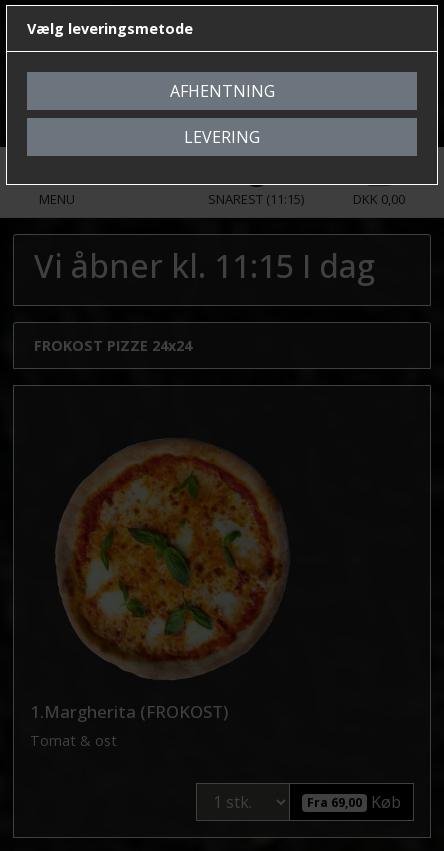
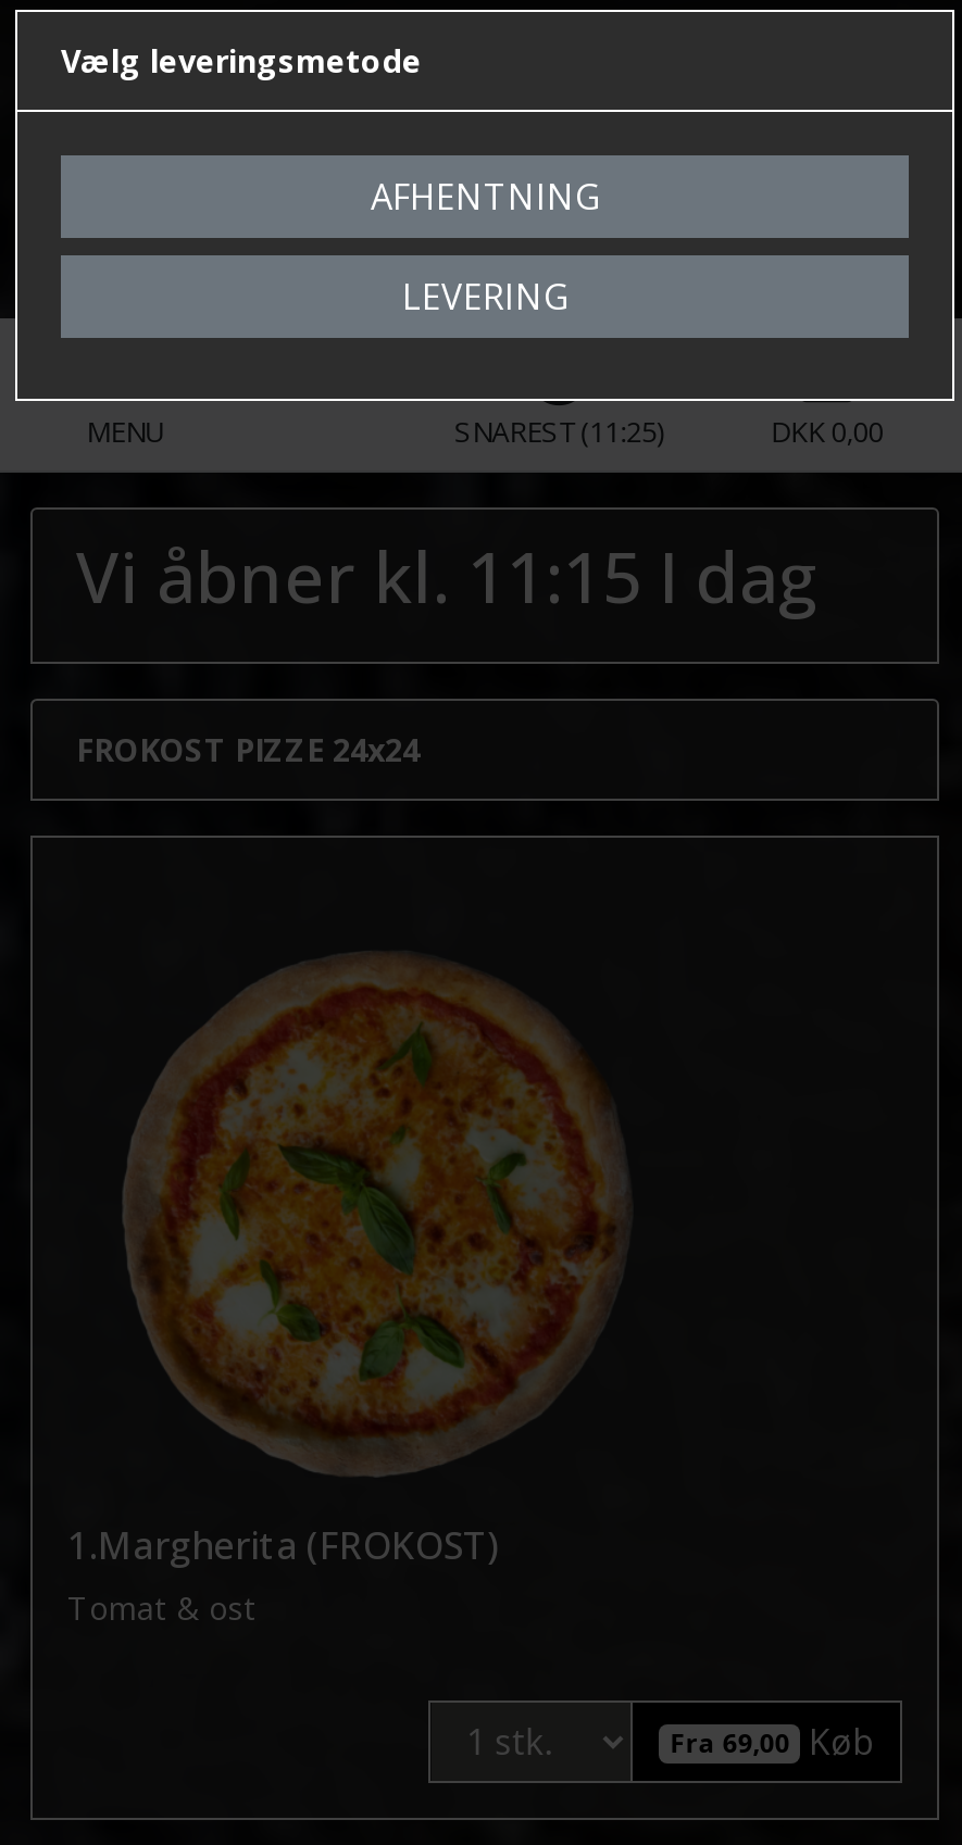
- SNAREST (11:15)
+ SNAREST (11:25)
